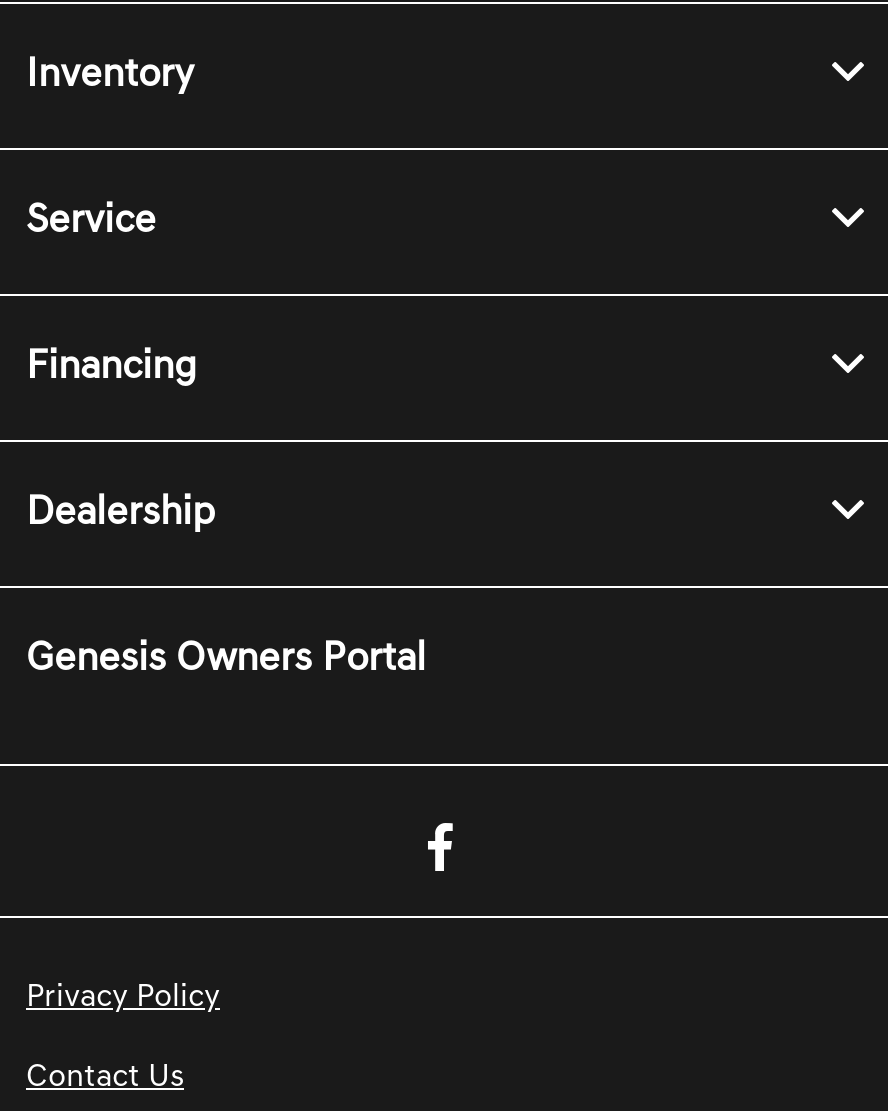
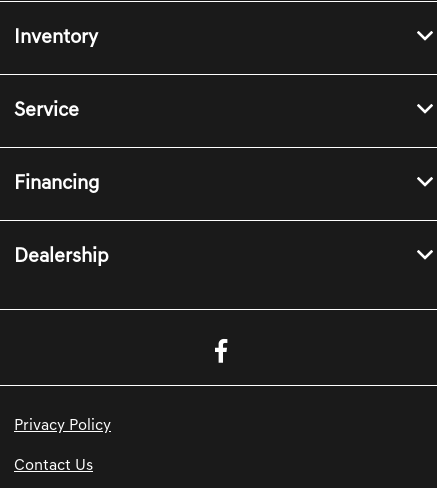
- Genesis Owners Portal
